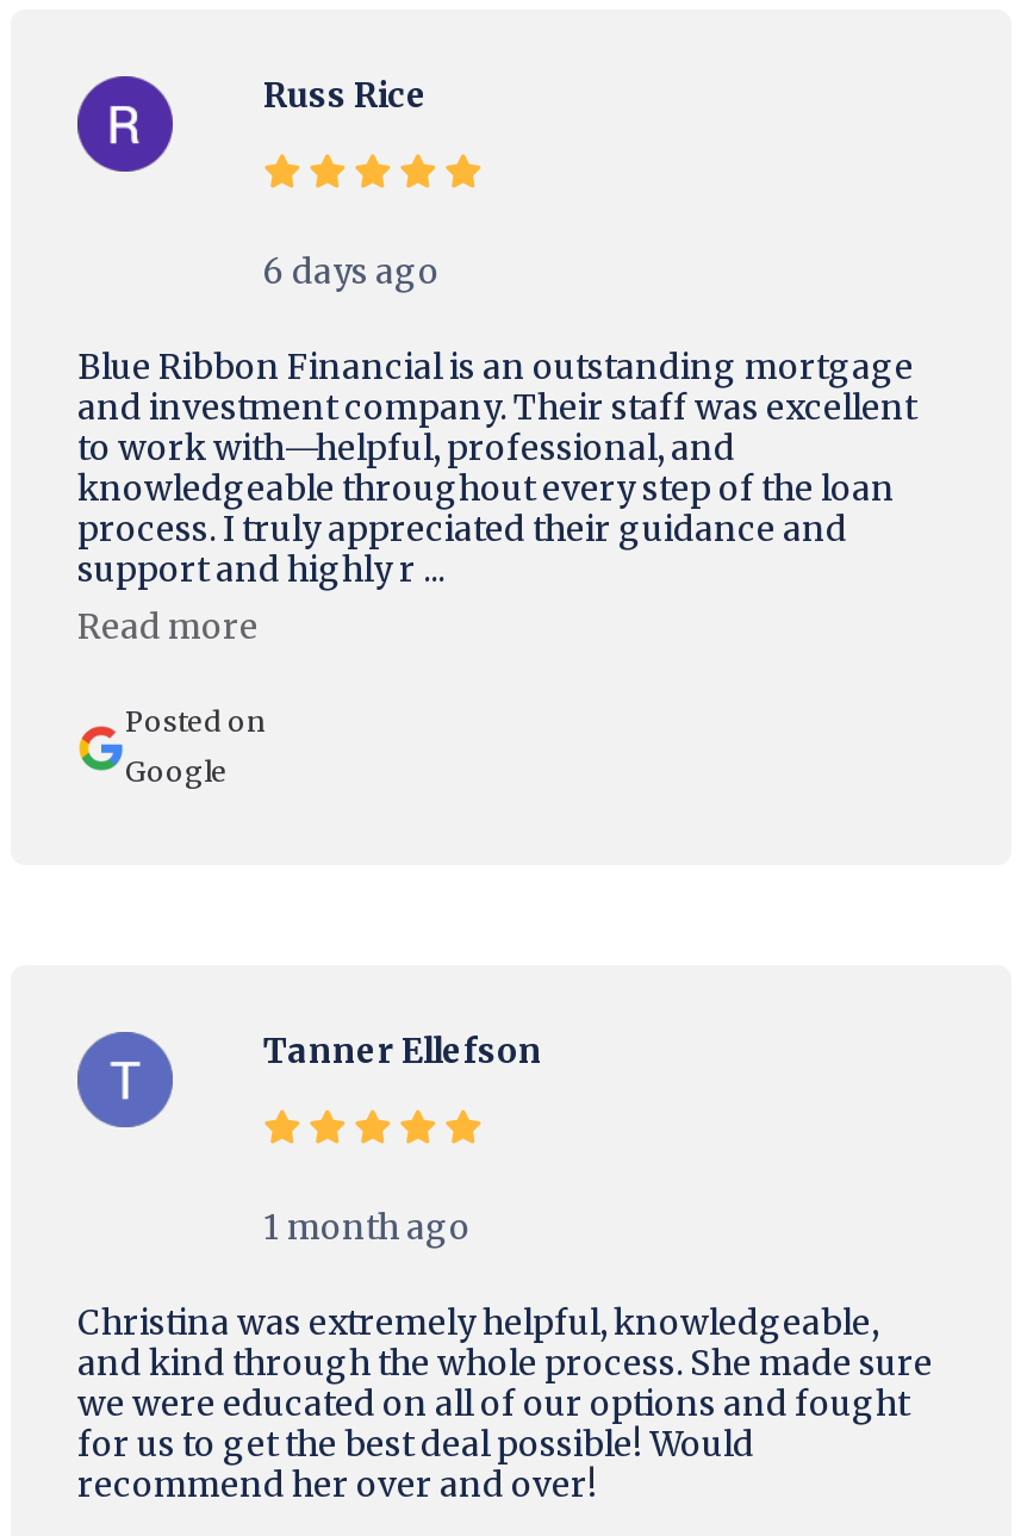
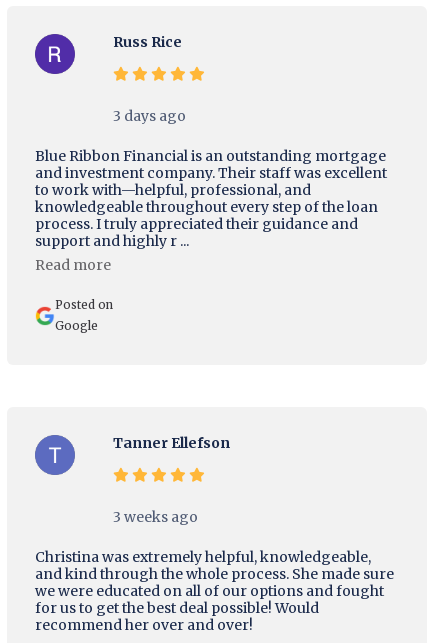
- 6 days ago
+ 3 days ago

- 1 month ago
+ 3 weeks ago
